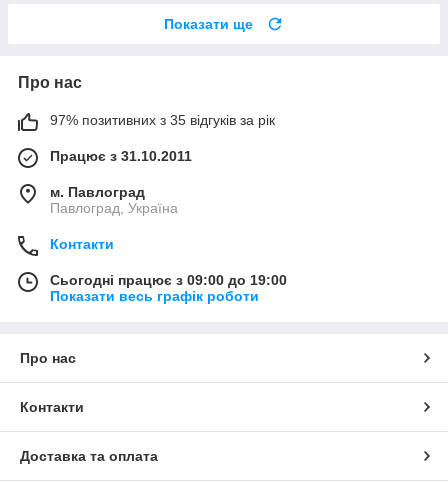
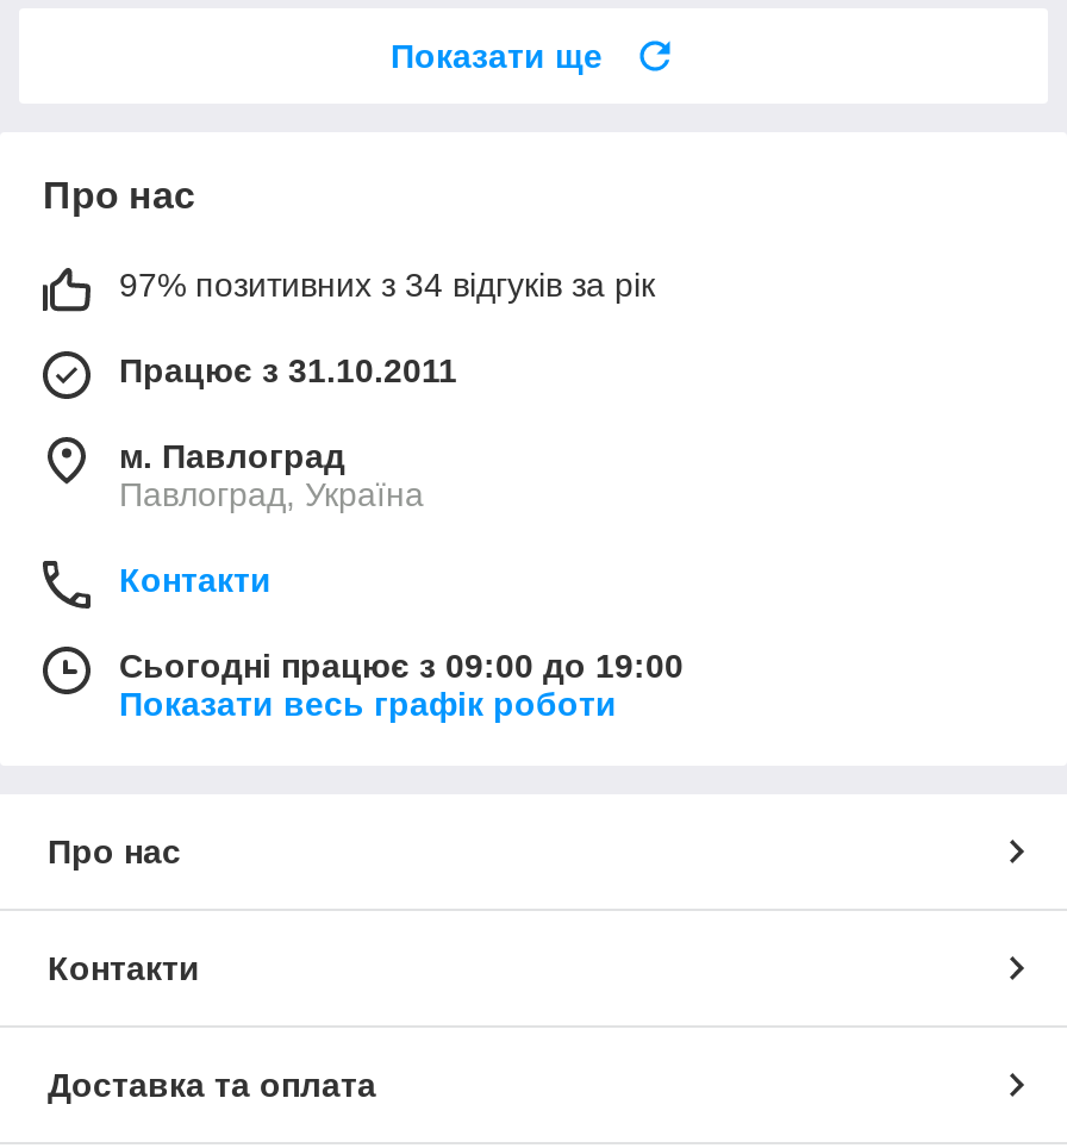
- 97% позитивних з 35 відгуків за рік
+ 97% позитивних з 34 відгуків за рік
